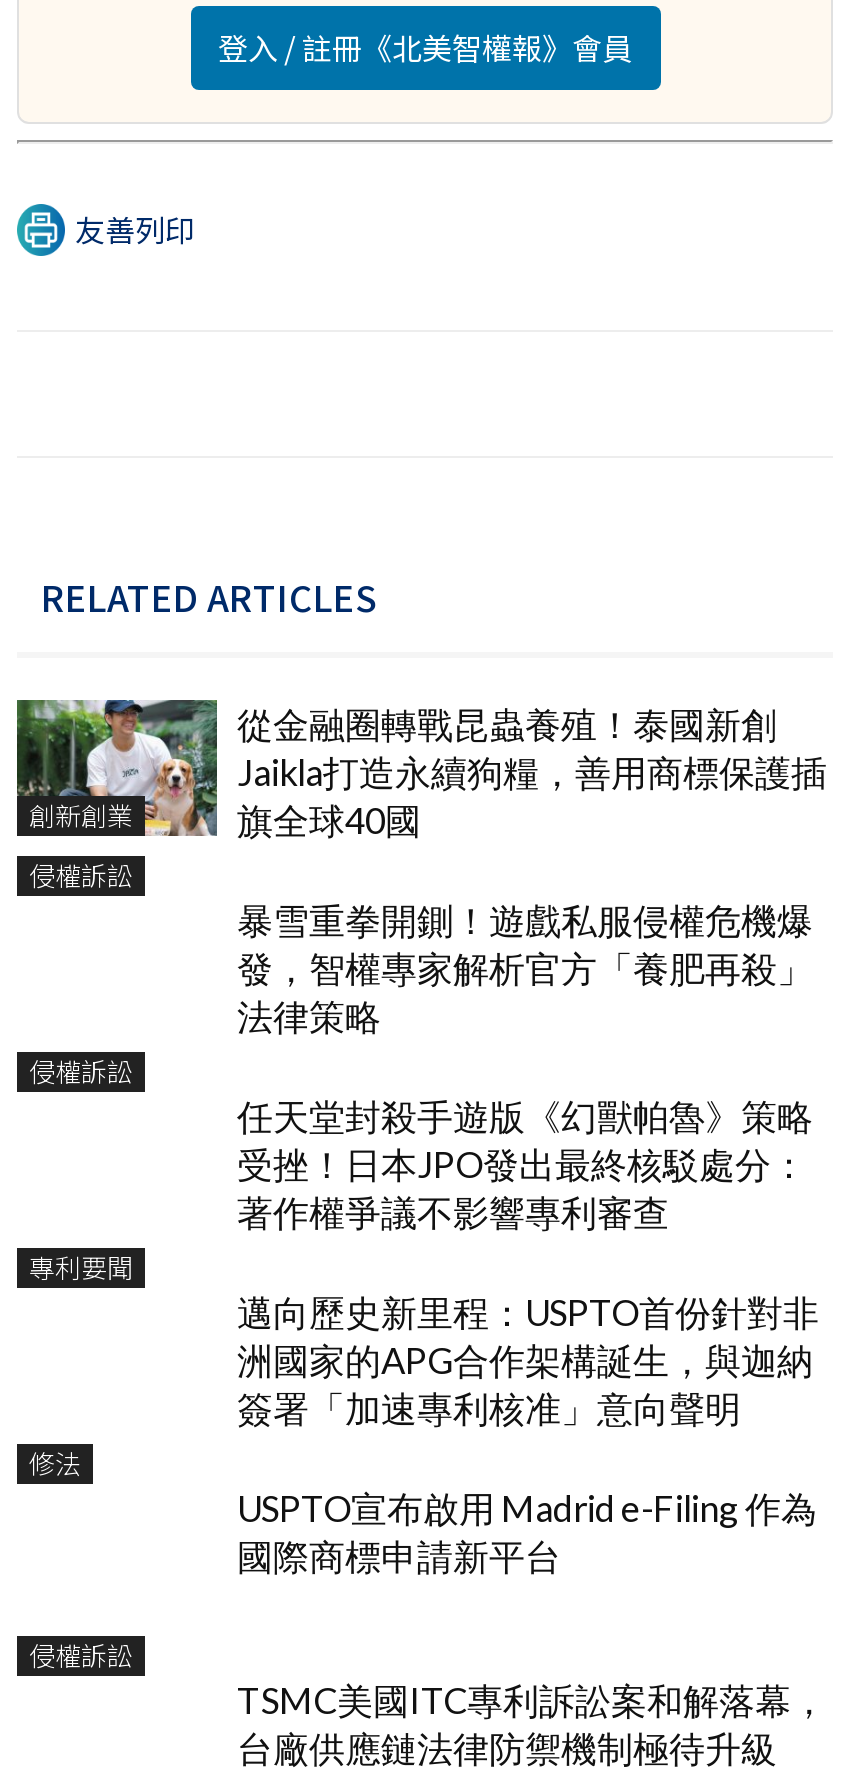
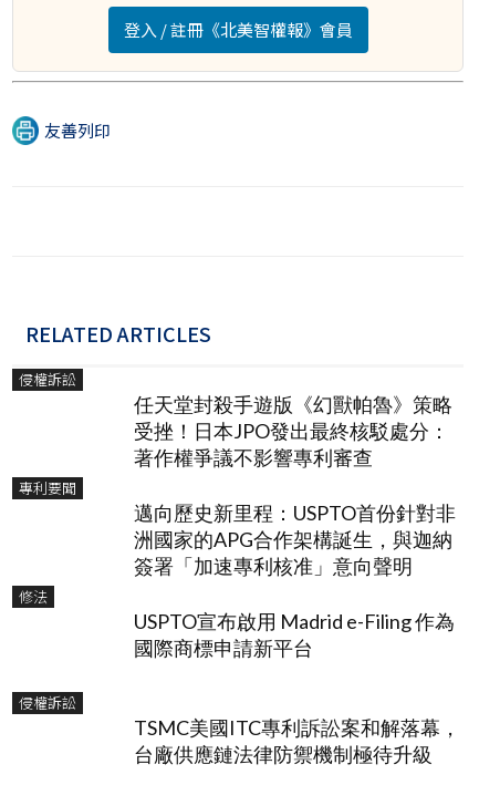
- [image]
- 創新創業

- 從金融圈轉戰昆蟲養殖！泰國新創
- Jaikla打造永續狗糧，善用商標保護插
- 旗全球40國
- 侵權訴訟
- 暴雪重拳開鍘！遊戲私服侵權危機爆
- 發，智權專家解析官方「養肥再殺」
- 法律策略
